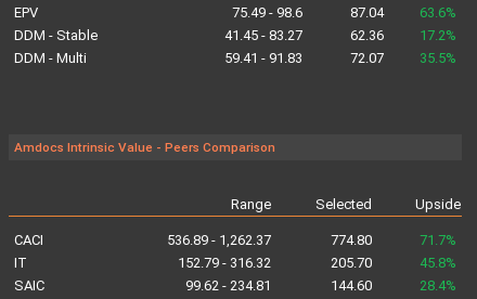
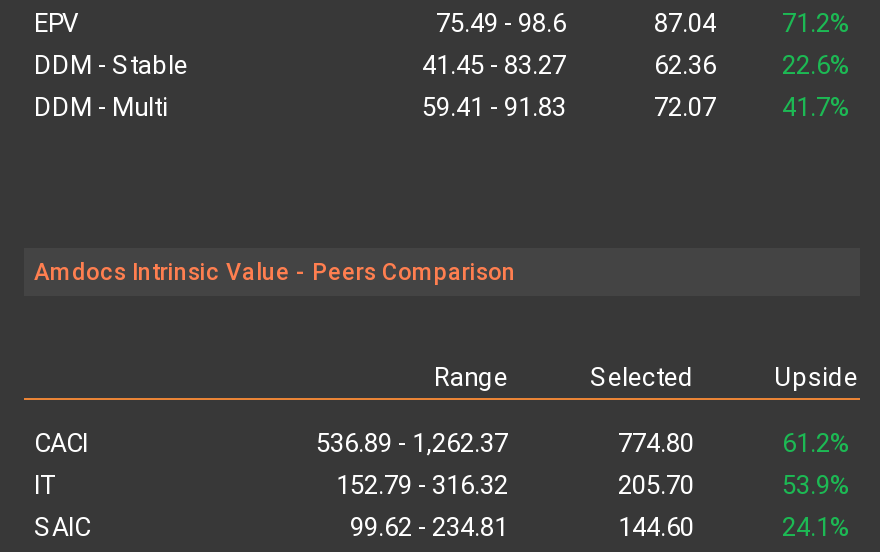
- 63.6%
+ 71.2%

- 17.2%
+ 22.6%

- 35.5%
+ 41.7%

- 71.7%
+ 61.2%

- 45.8%
+ 53.9%

- 28.4%
+ 24.1%
